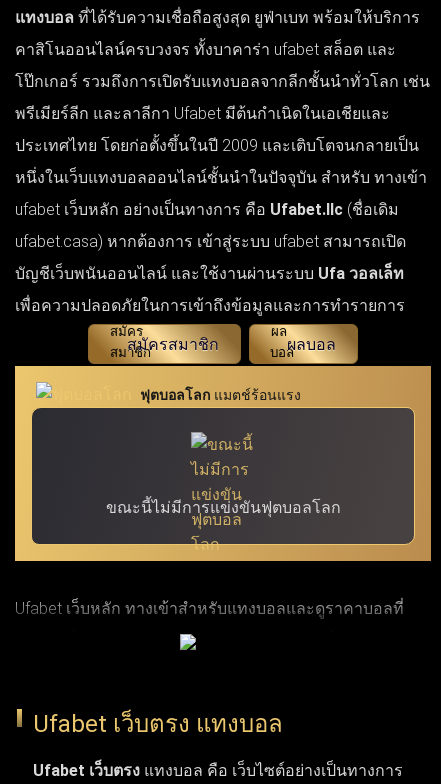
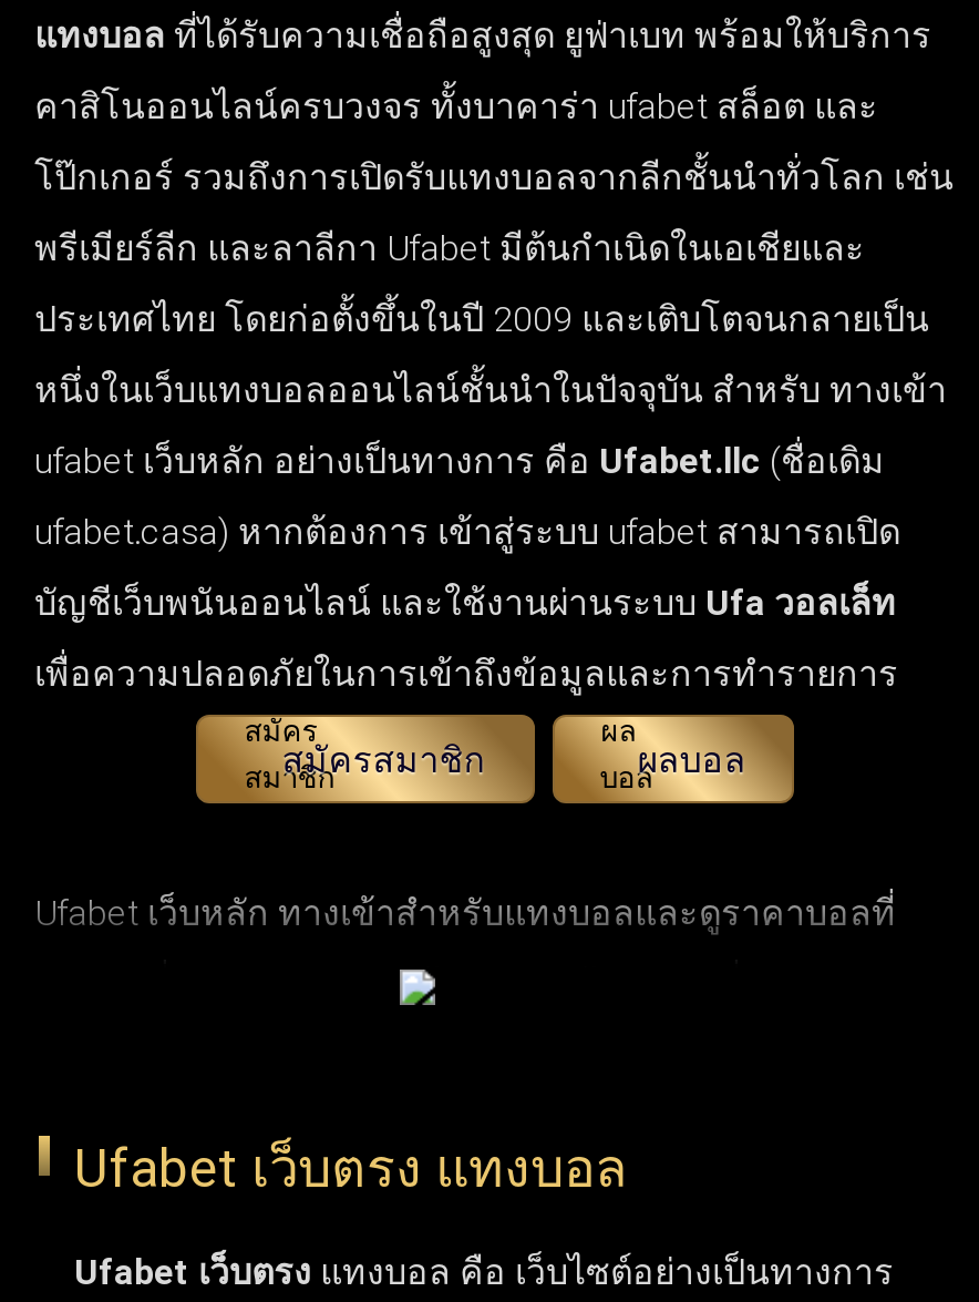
- [image]
- ฟุตบอลโลก แมตช์ร้อนแรง

- ขณะนี้ไม่มีการแข่งขันฟุตบอลโลก
